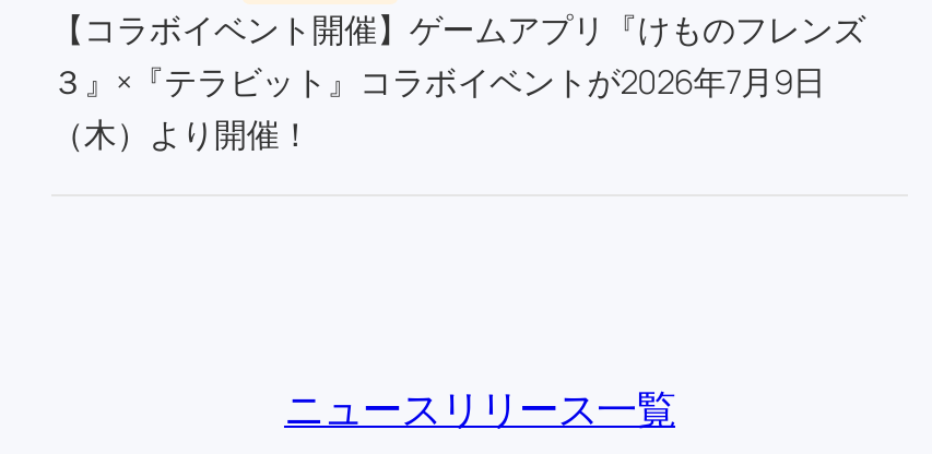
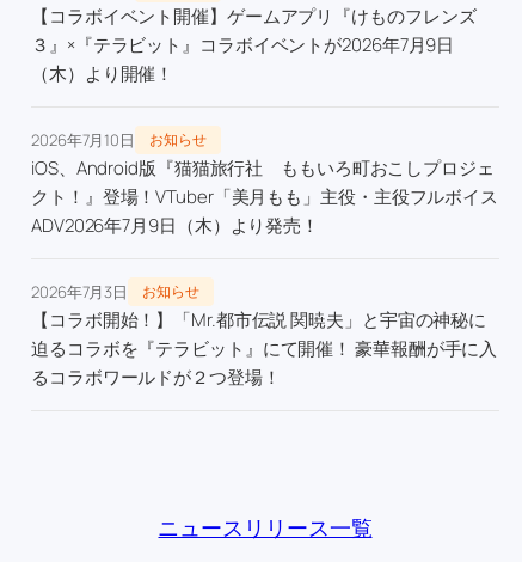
+ 2026年7月10日
+ お知らせ
+ iOS、Android版『猫猫旅行社 ももいろ町おこしプロジェ
+ クト！』登場！VTuber「美月もも」主役・主役フルボイス
+ ADV2026年7月9日（木）より発売！
+ 2026年7月3日
+ お知らせ
+ 【コラボ開始！】「Mr.都市伝説 関暁夫」と宇宙の神秘に
+ 迫るコラボを『テラビット』にて開催！ 豪華報酬が手に入
+ るコラボワールドが２つ登場！
